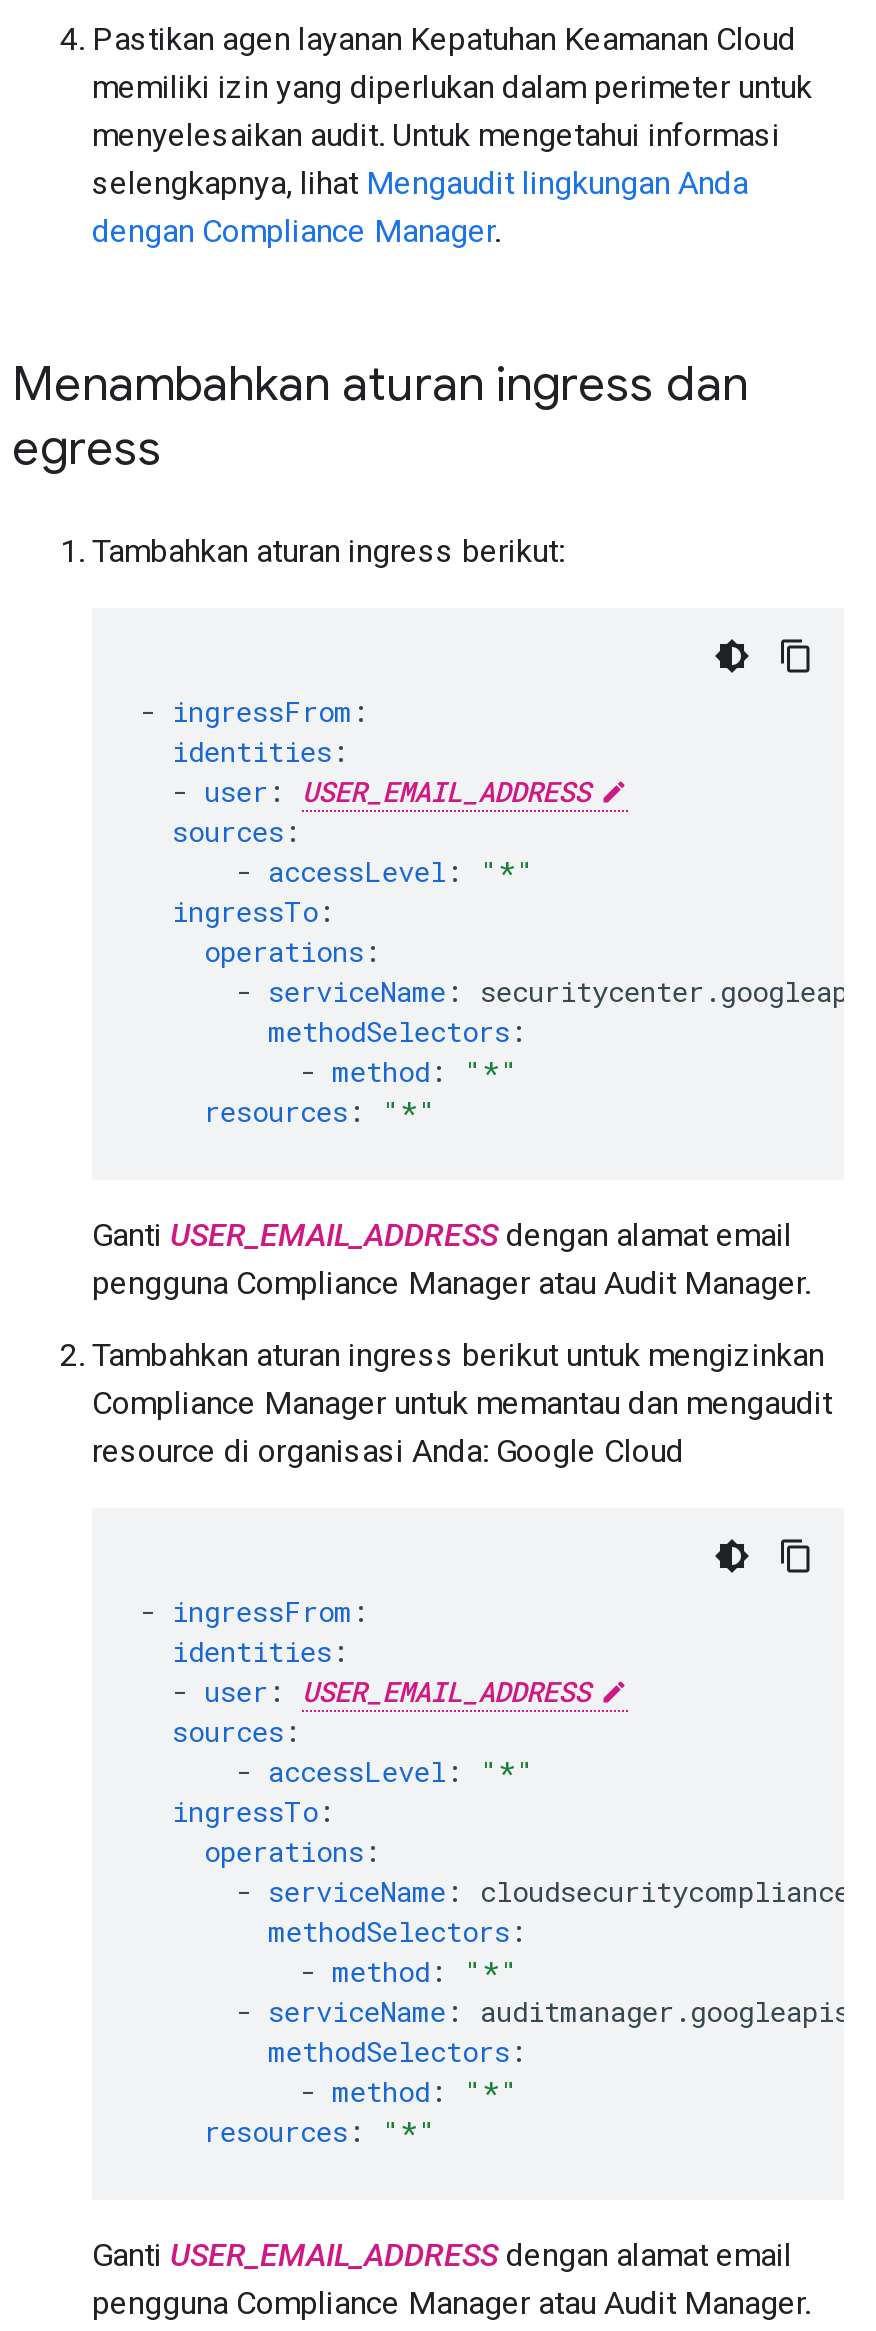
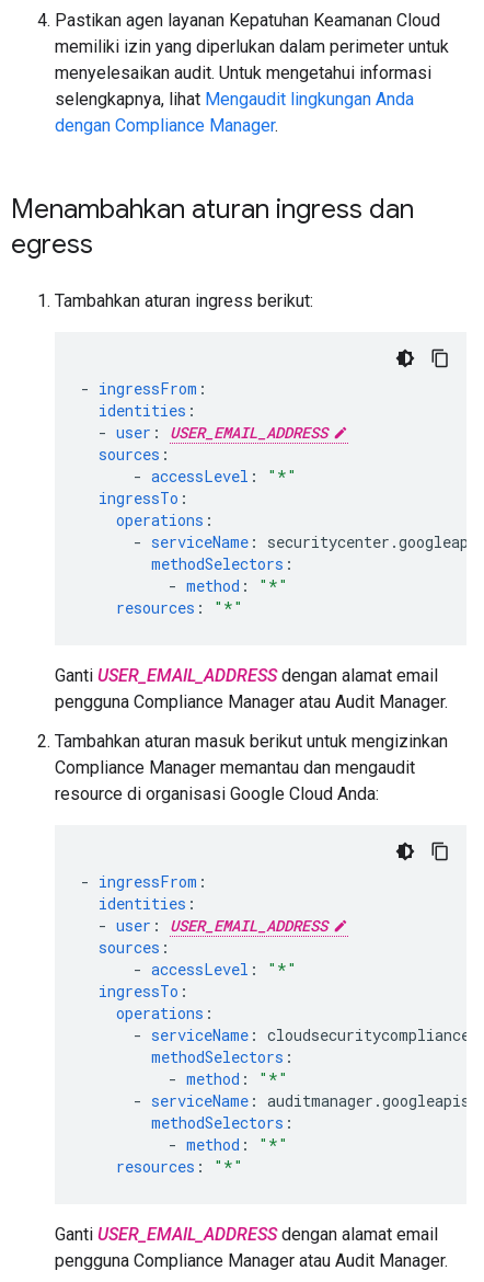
- Tambahkan aturan ingress berikut untuk mengizinkan
- Compliance Manager untuk memantau dan mengaudit
- resource di organisasi Anda: Google Cloud
+ Tambahkan aturan masuk berikut untuk mengizinkan
+ Compliance Manager memantau dan mengaudit
+ resource di organisasi Google Cloud Anda:
